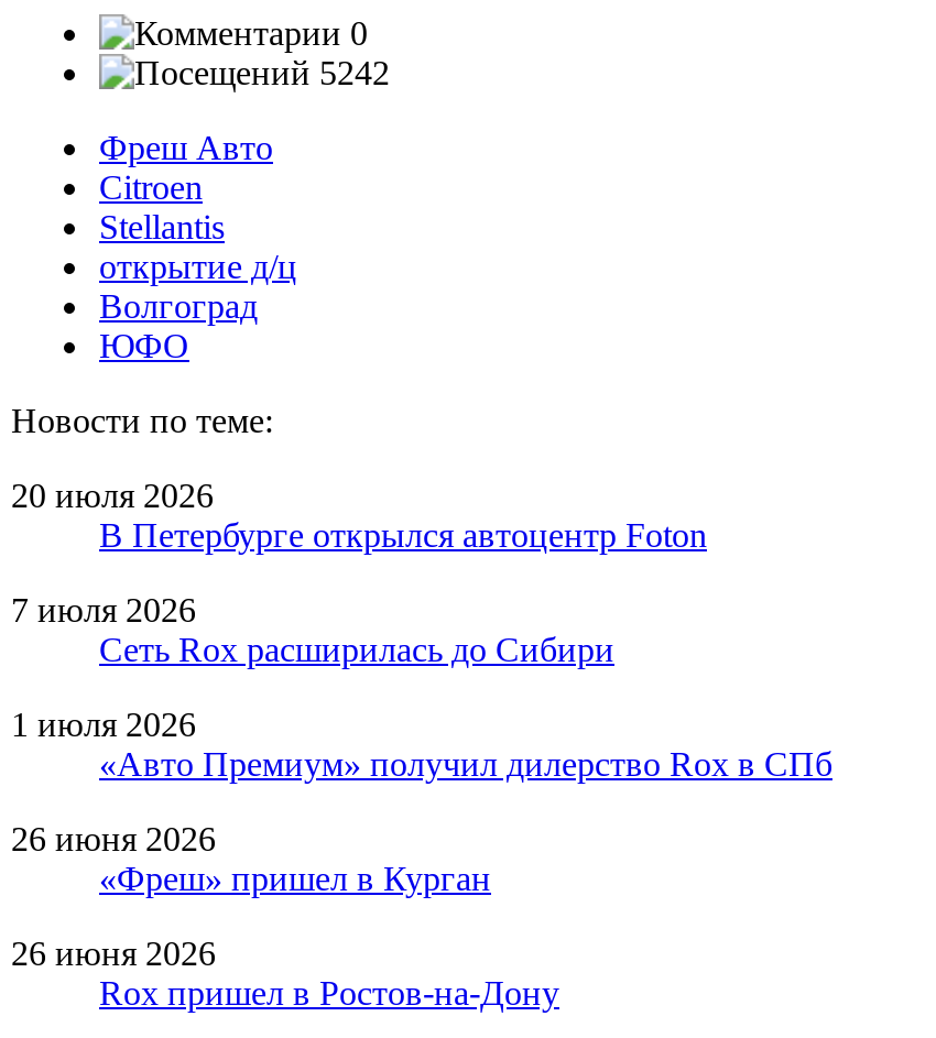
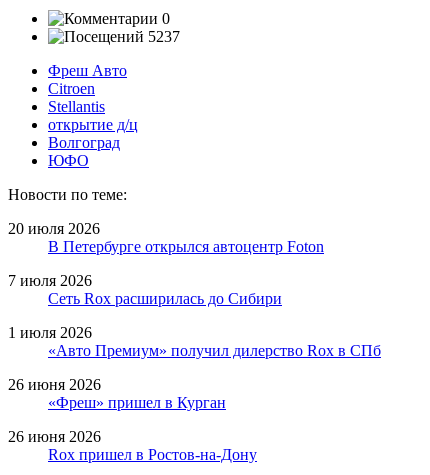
- 5242
+ 5237
